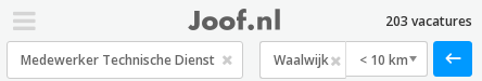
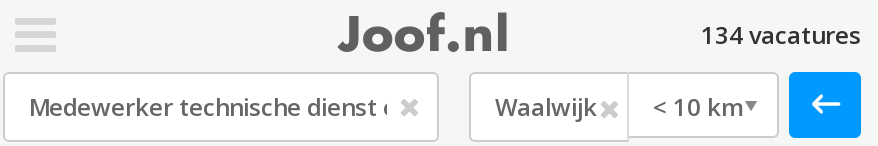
- 203 vacatures
+ 134 vacatures
